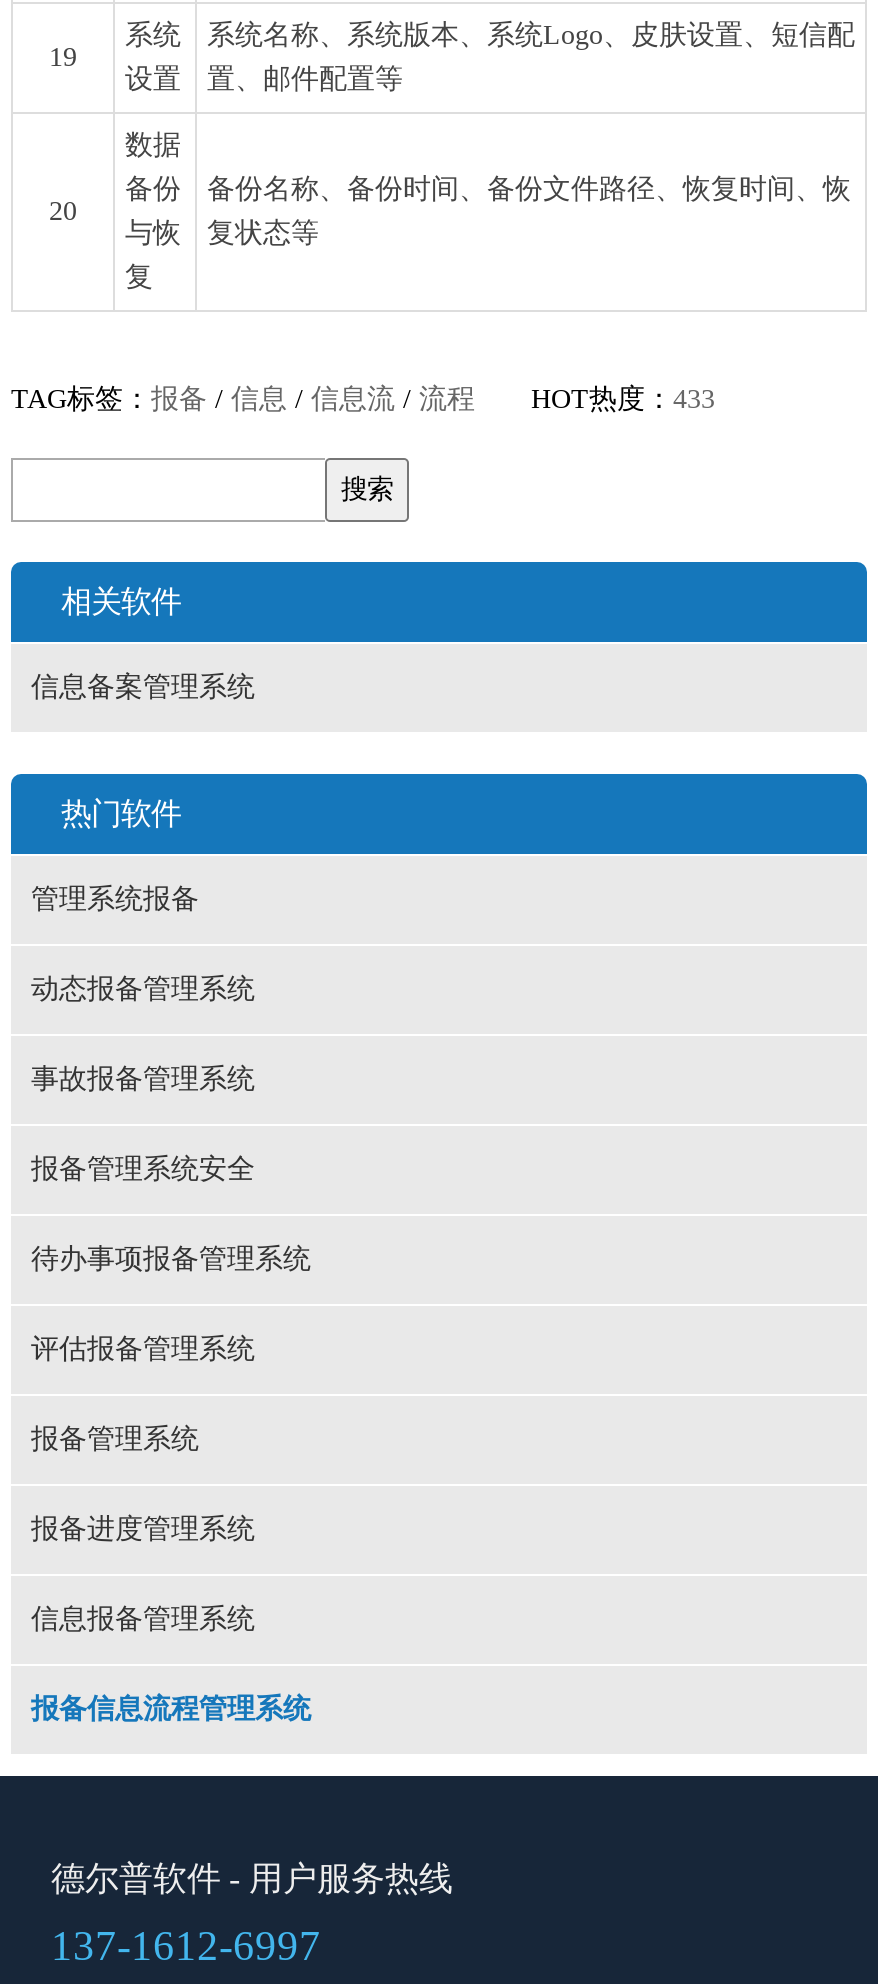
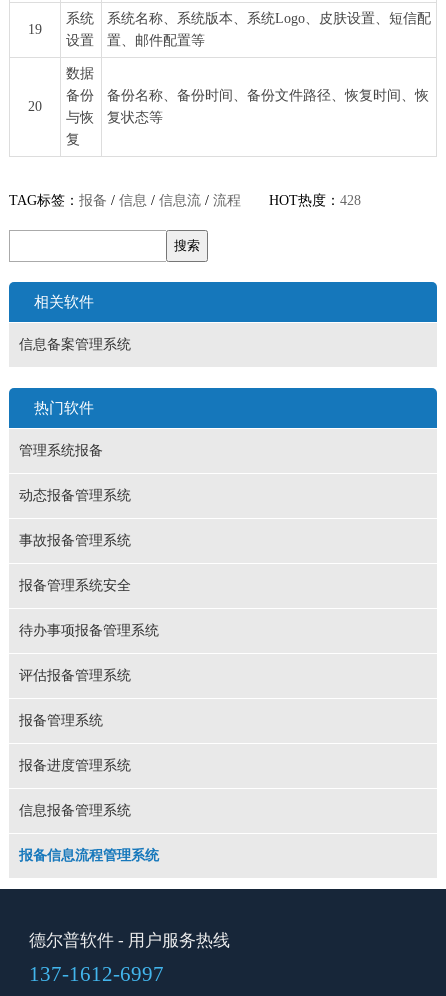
- TAG标签：报备/信息/信息流/流程HOT热度：433
+ TAG标签：报备/信息/信息流/流程HOT热度：428
